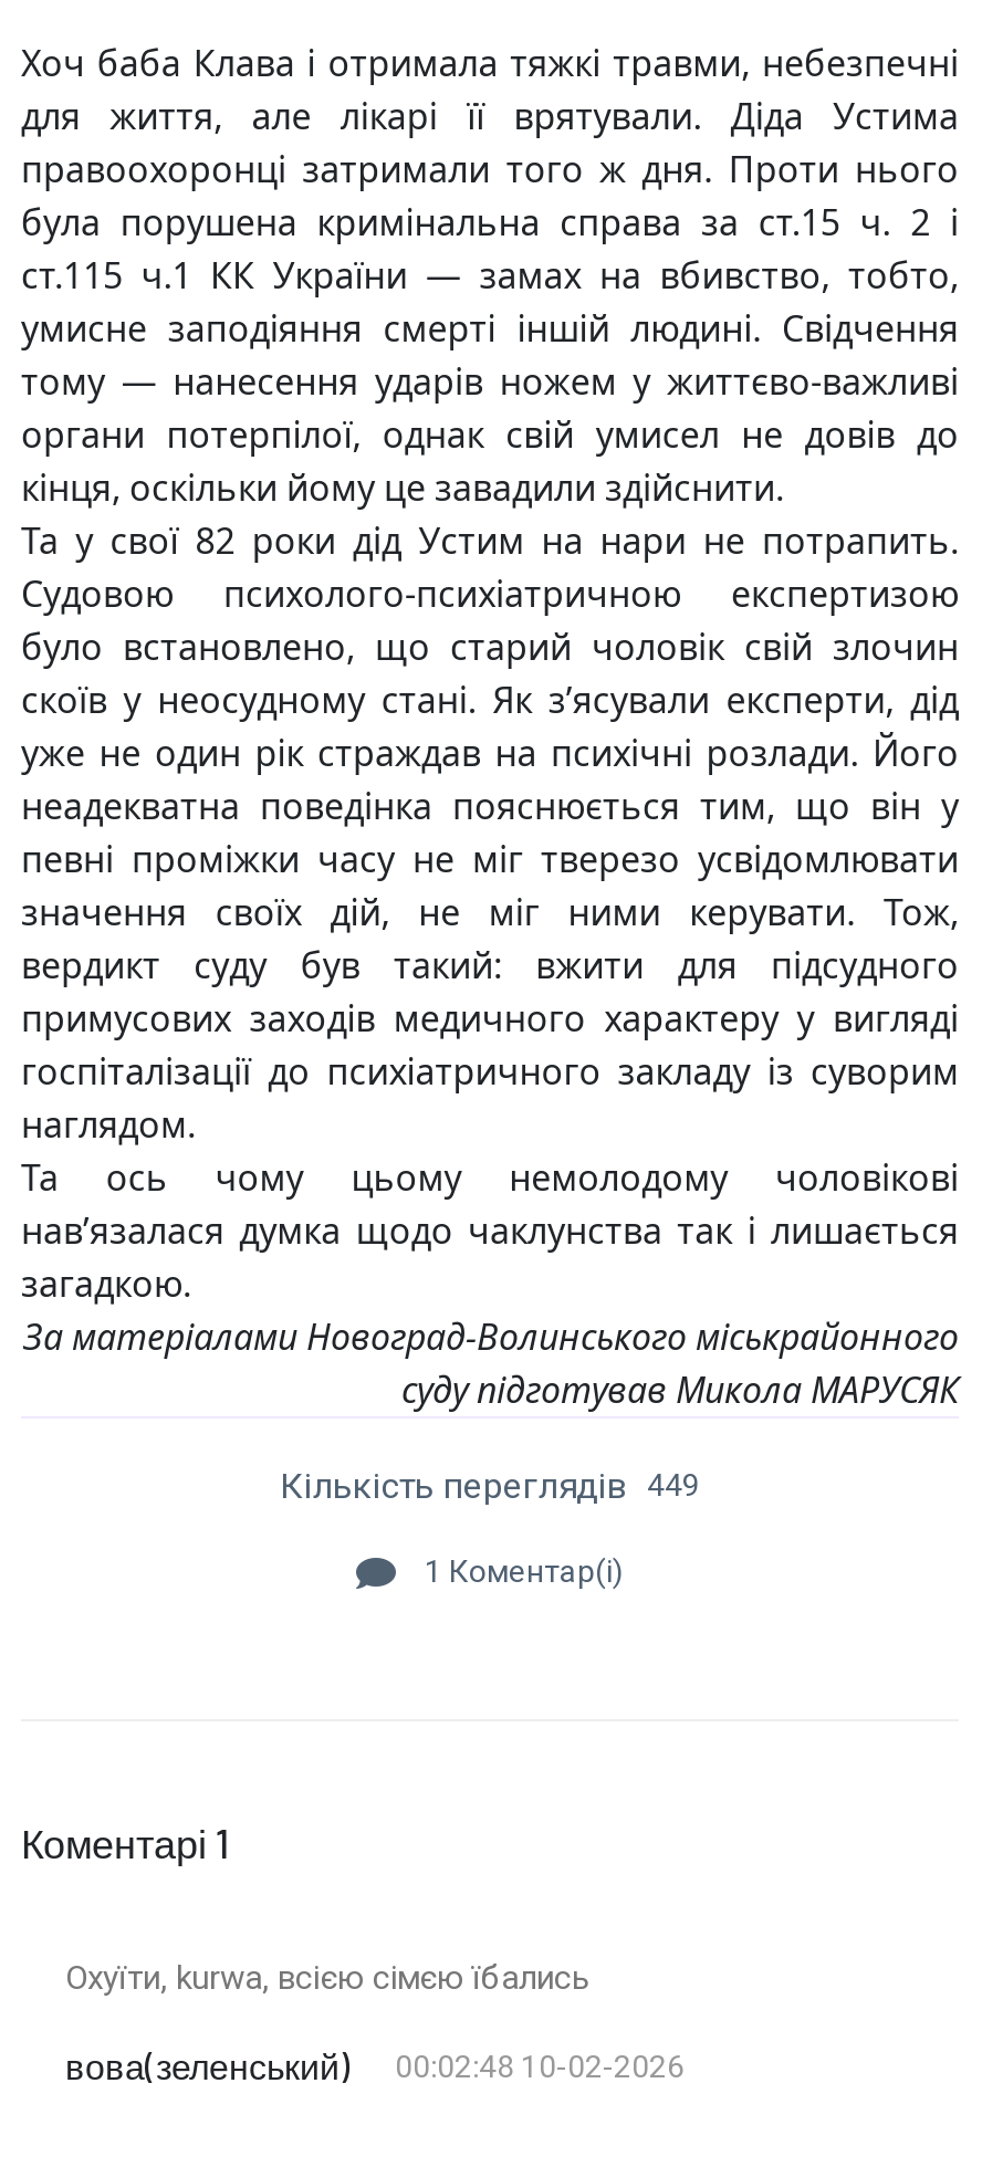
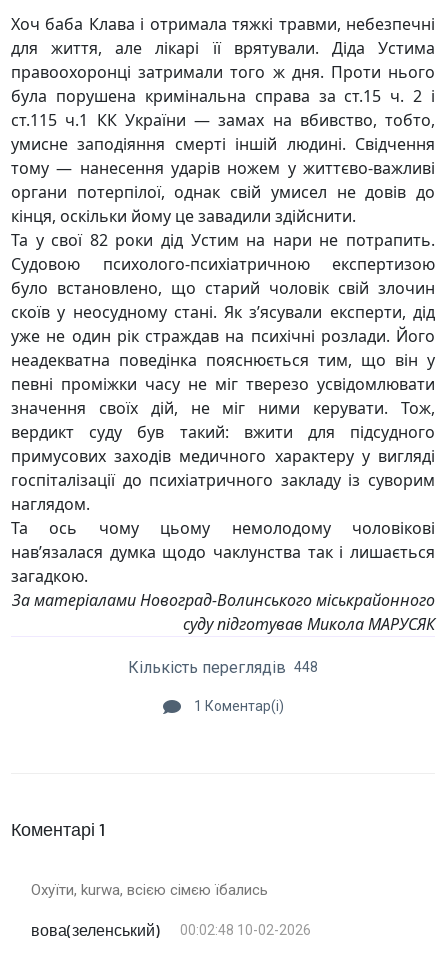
- Кількість переглядів 449
+ Кількість переглядів 448
